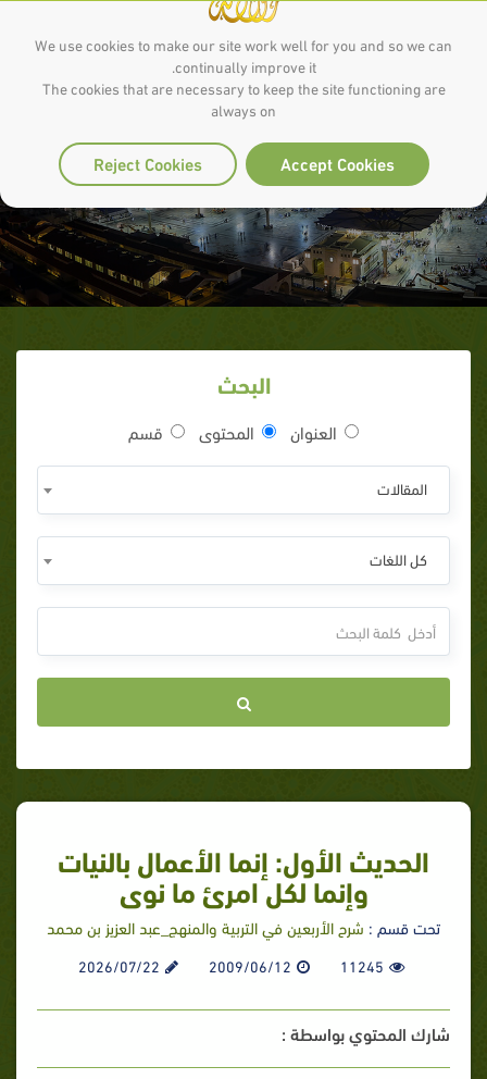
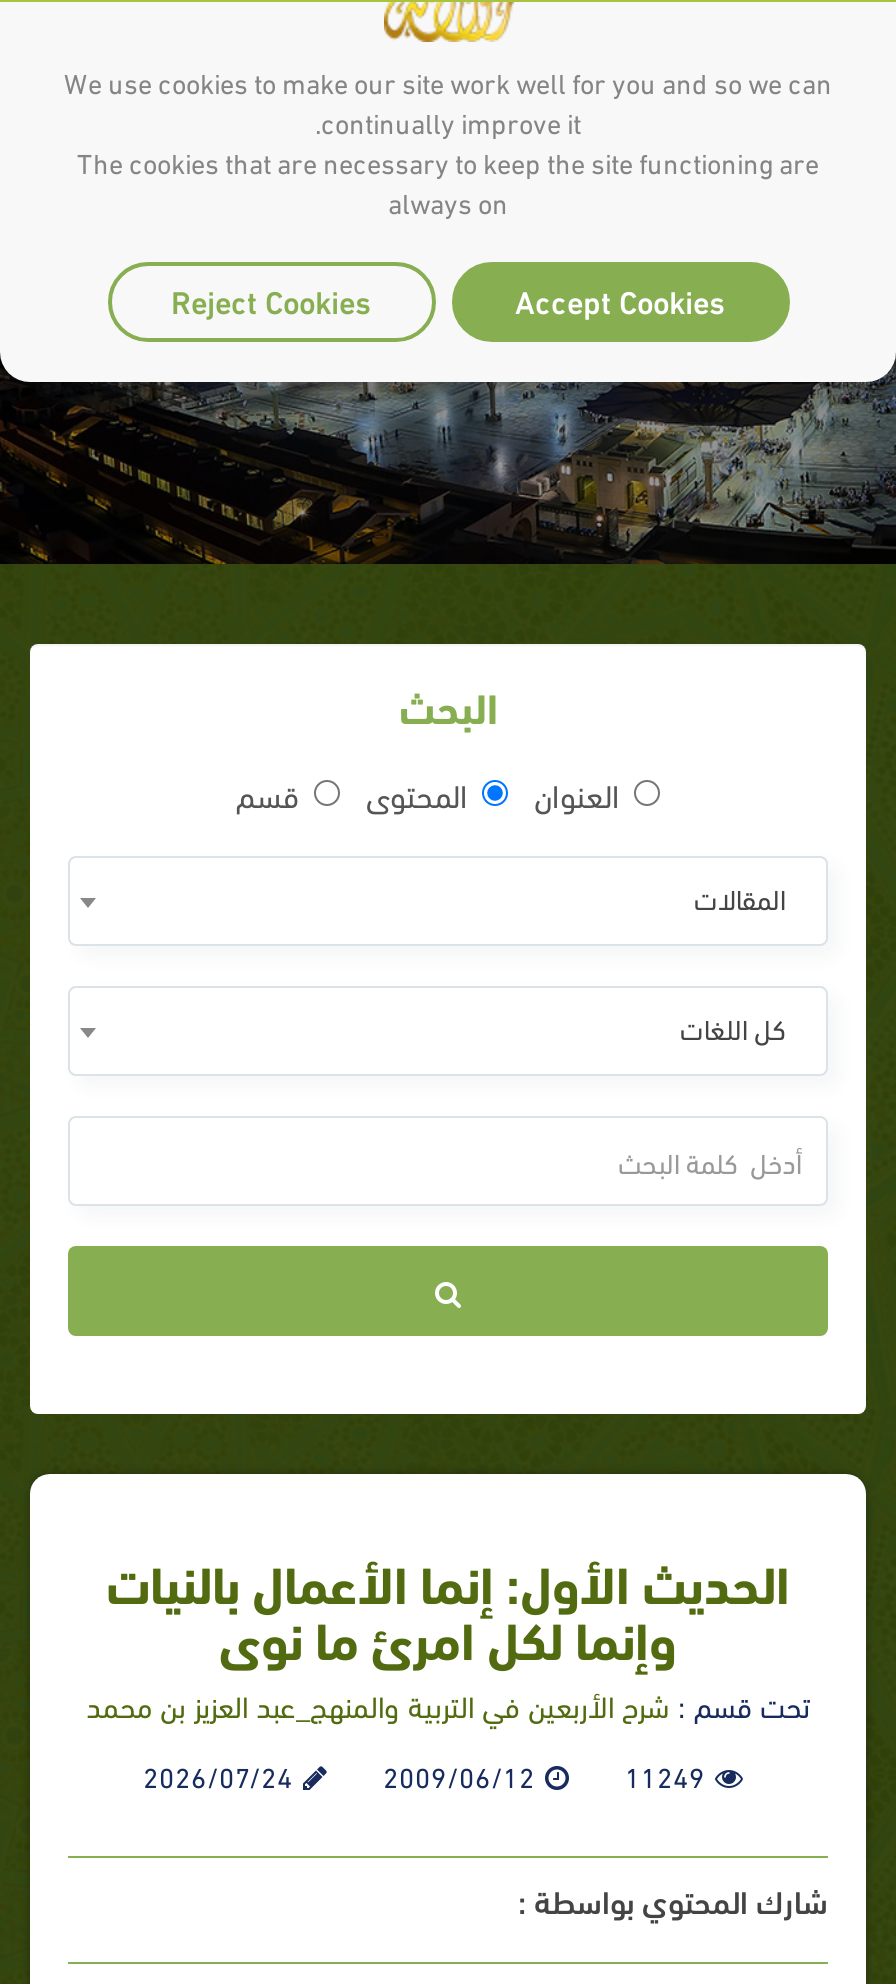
- 2026/07/22
+ 2026/07/24

- 11245
+ 11249
